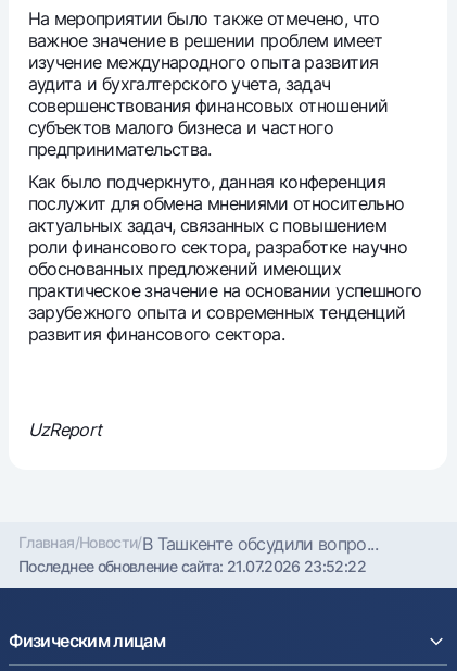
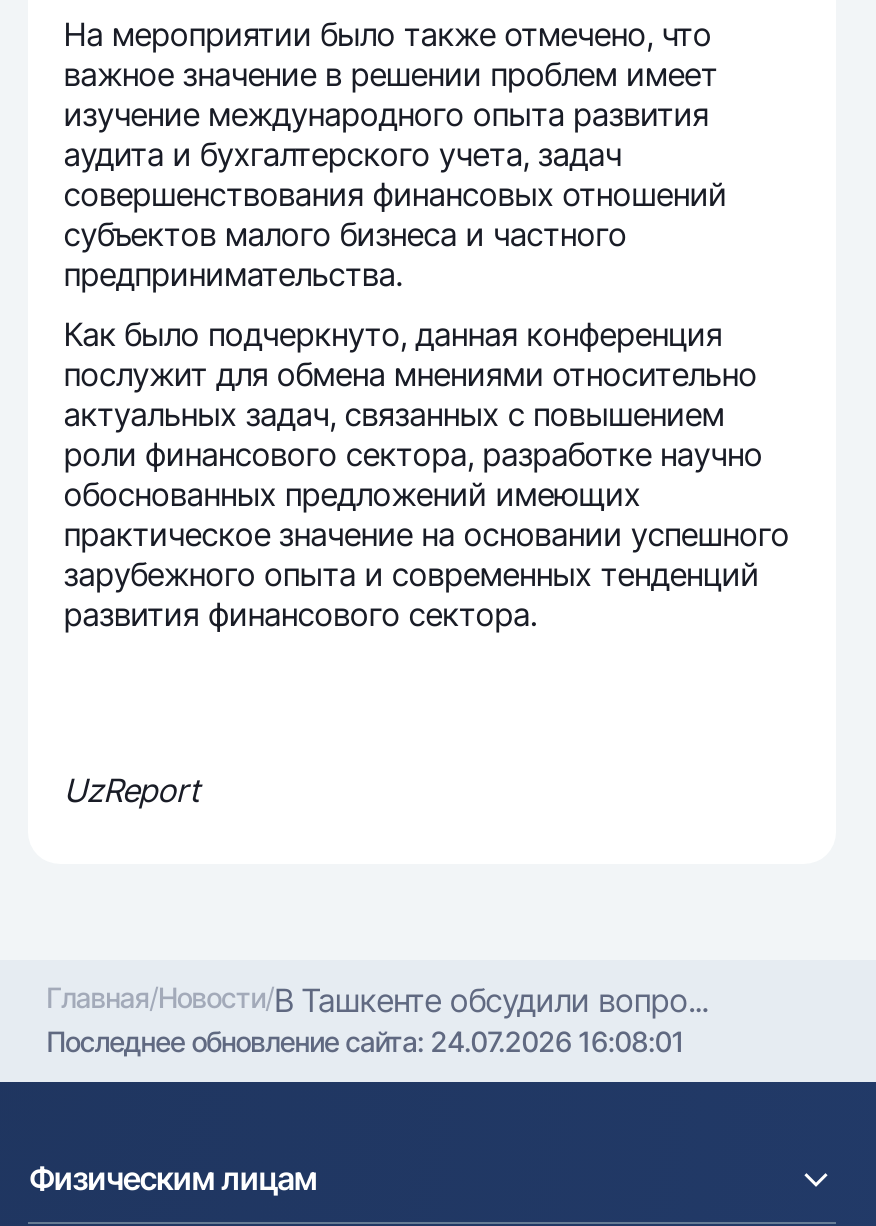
- Последнее обновление сайта: 21.07.2026 23:52:22
+ Последнее обновление сайта: 24.07.2026 16:08:01
